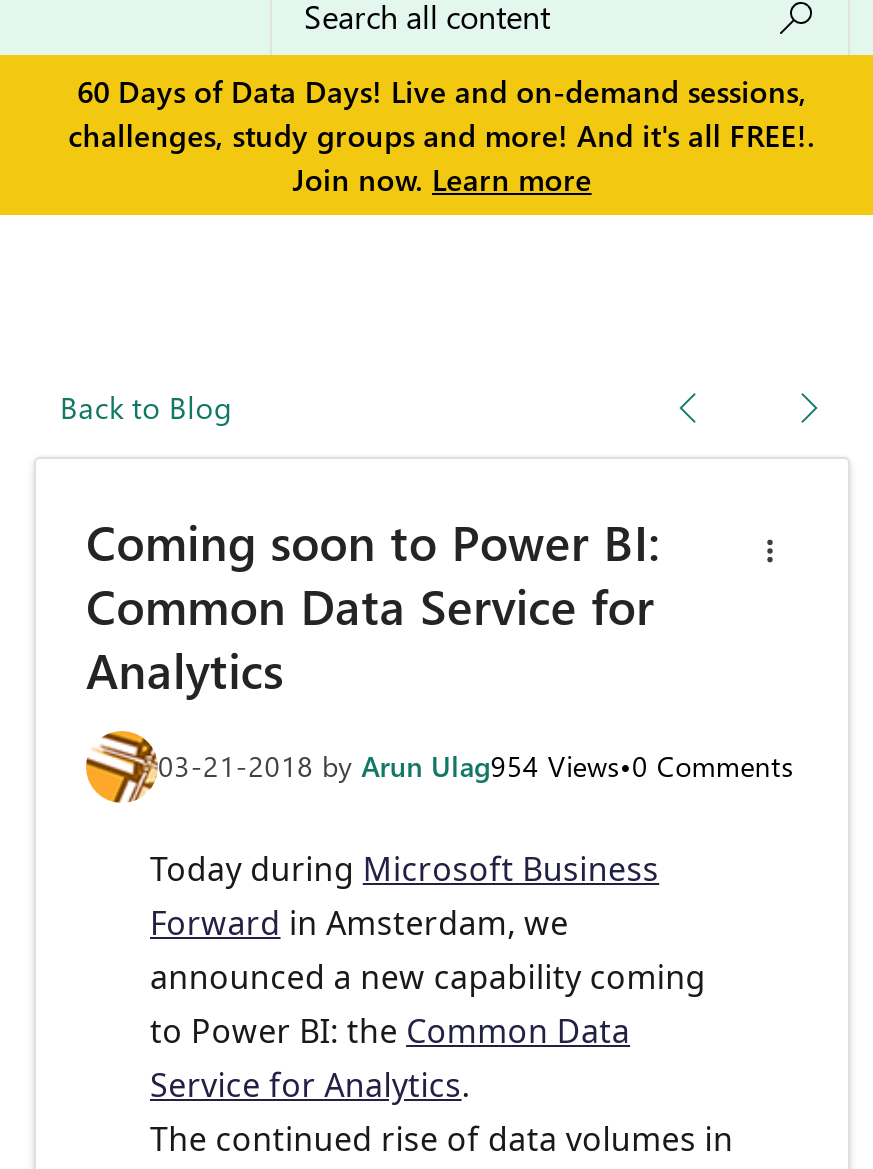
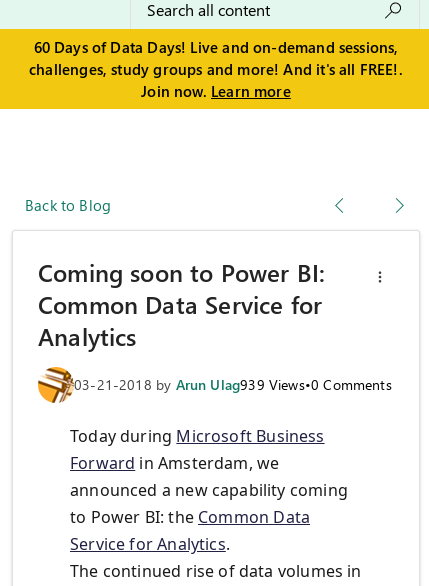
- 03-21-2018 by Arun Ulag954 Views•0 Comments
+ 03-21-2018 by Arun Ulag939 Views•0 Comments
